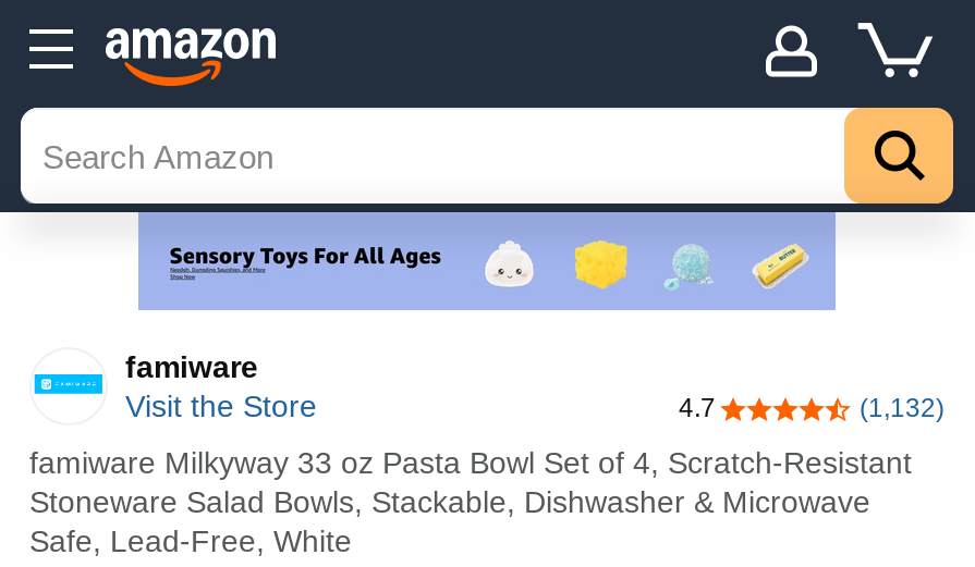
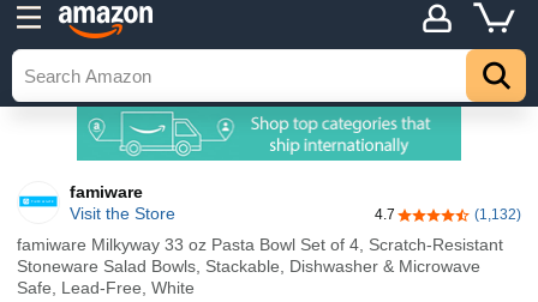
- [image]
+ [image]
